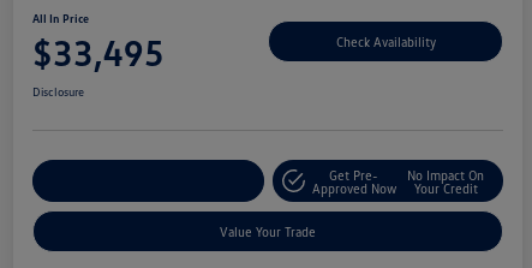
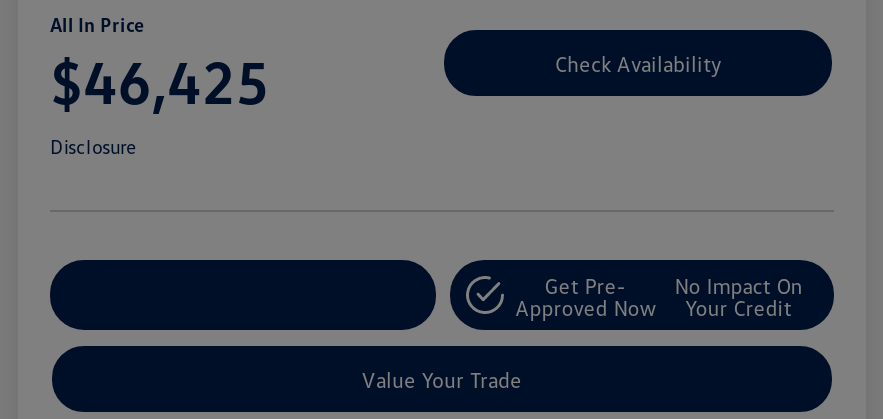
- $33,495
+ $46,425
